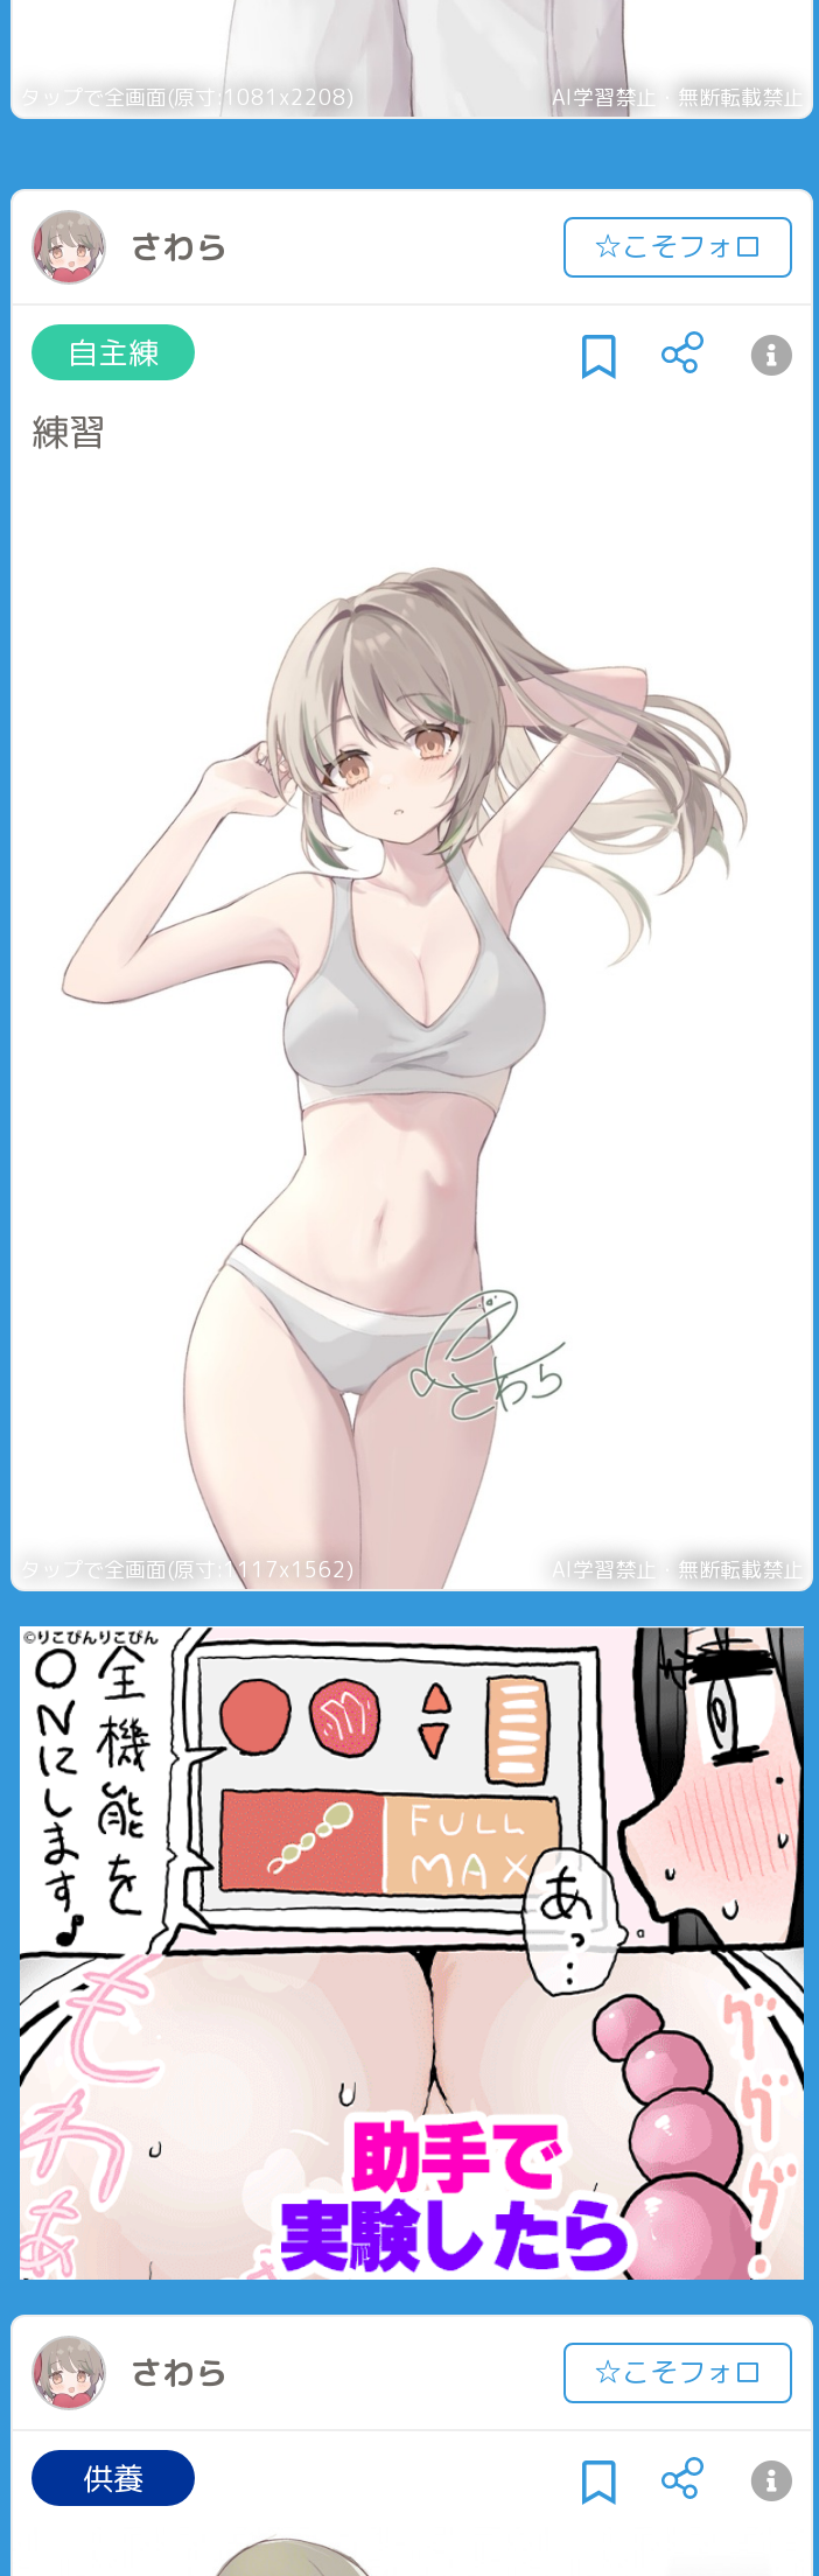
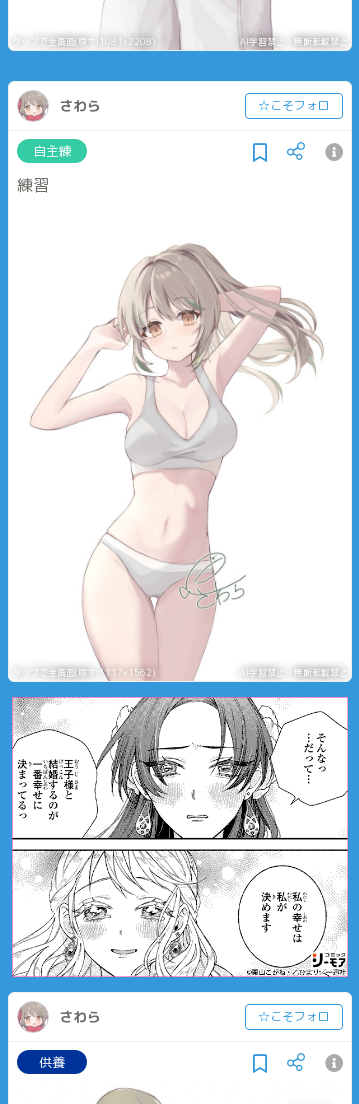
- [image]
+ [image]
